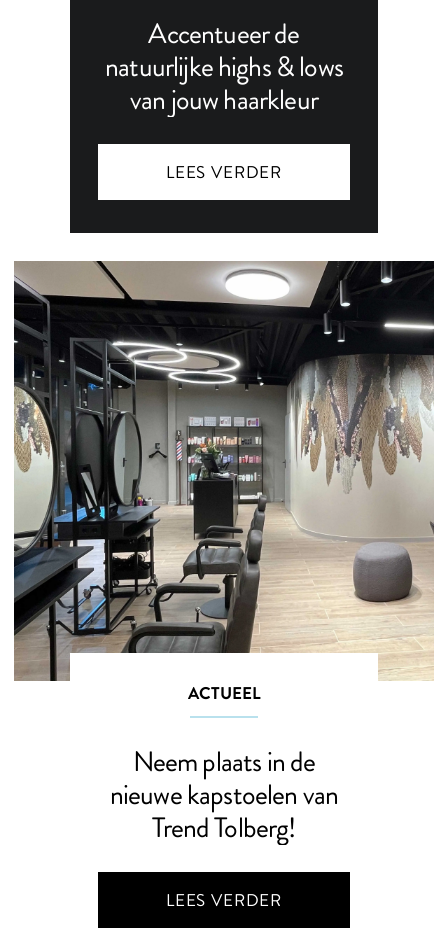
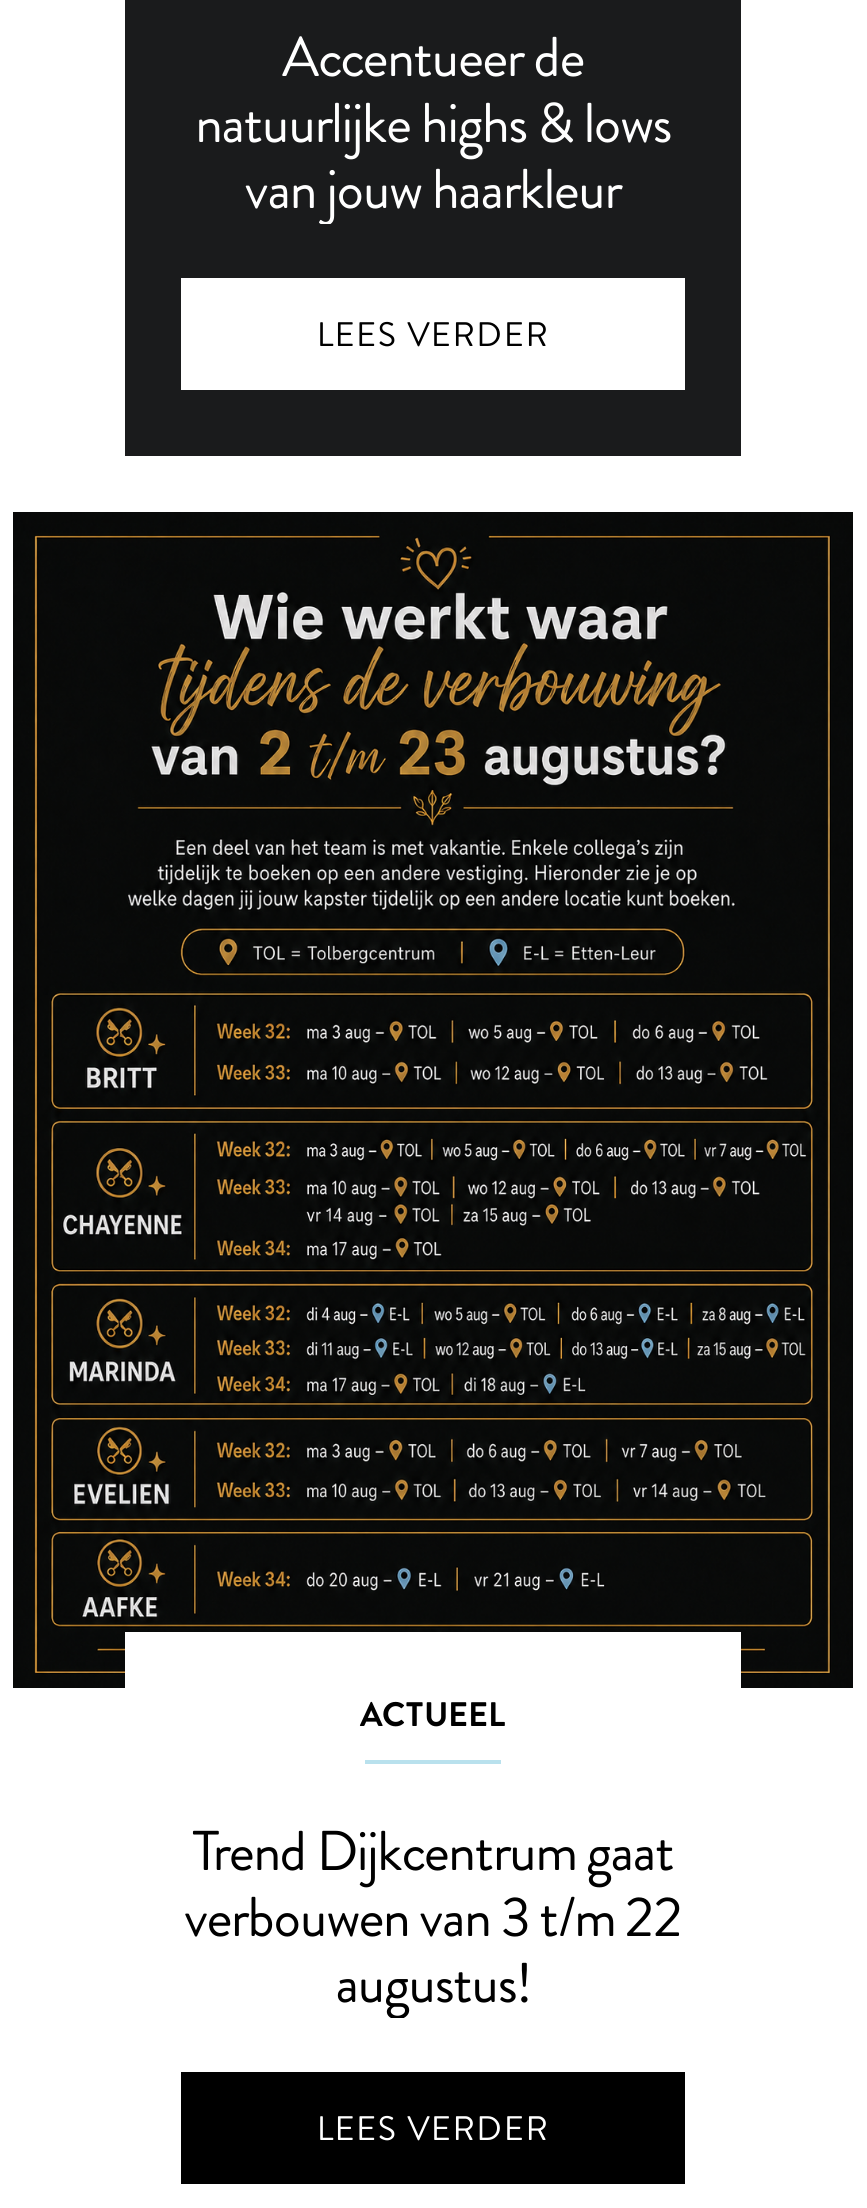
- [image]
+ [image]

- Neem plaats in de
- nieuwe kapstoelen van
- Trend Tolberg!
+ Trend Dijkcentrum gaat
+ verbouwen van 3 t/m 22
+ augustus!
